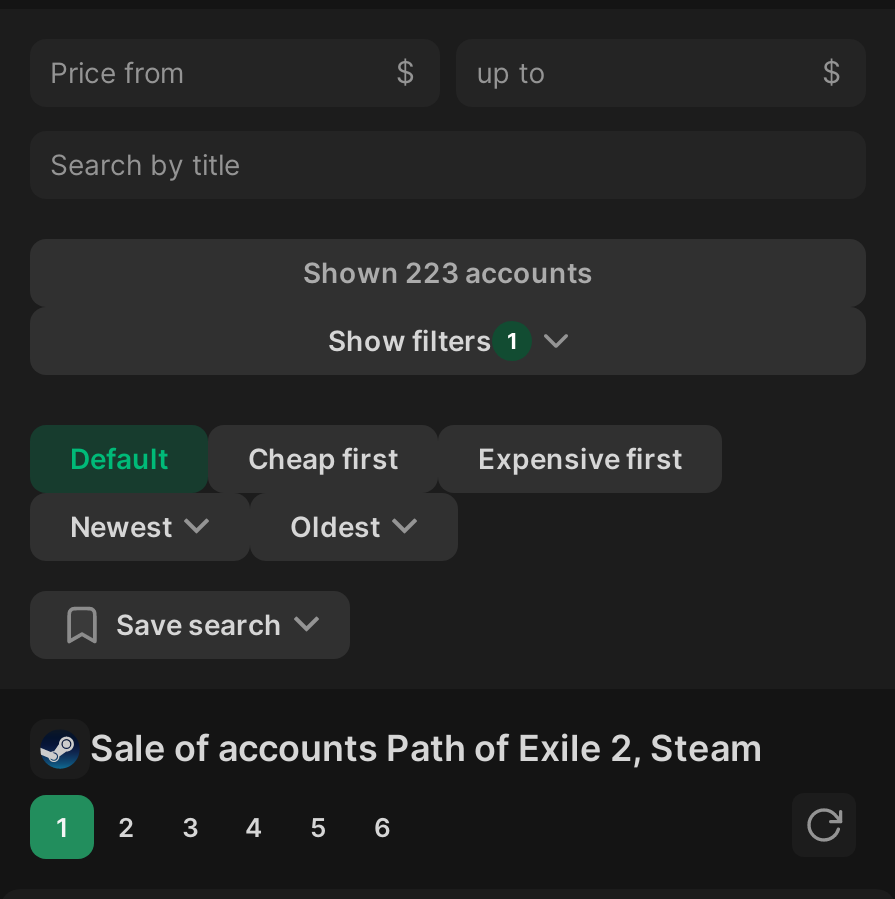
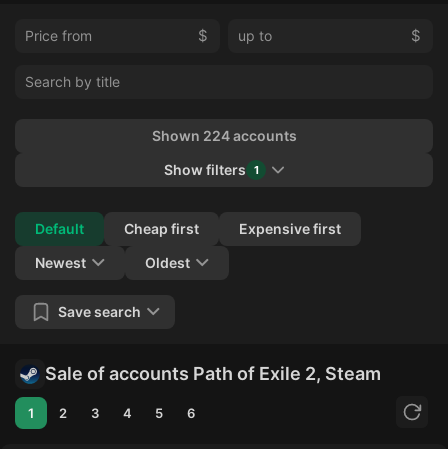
- Shown 223 accounts
+ Shown 224 accounts
